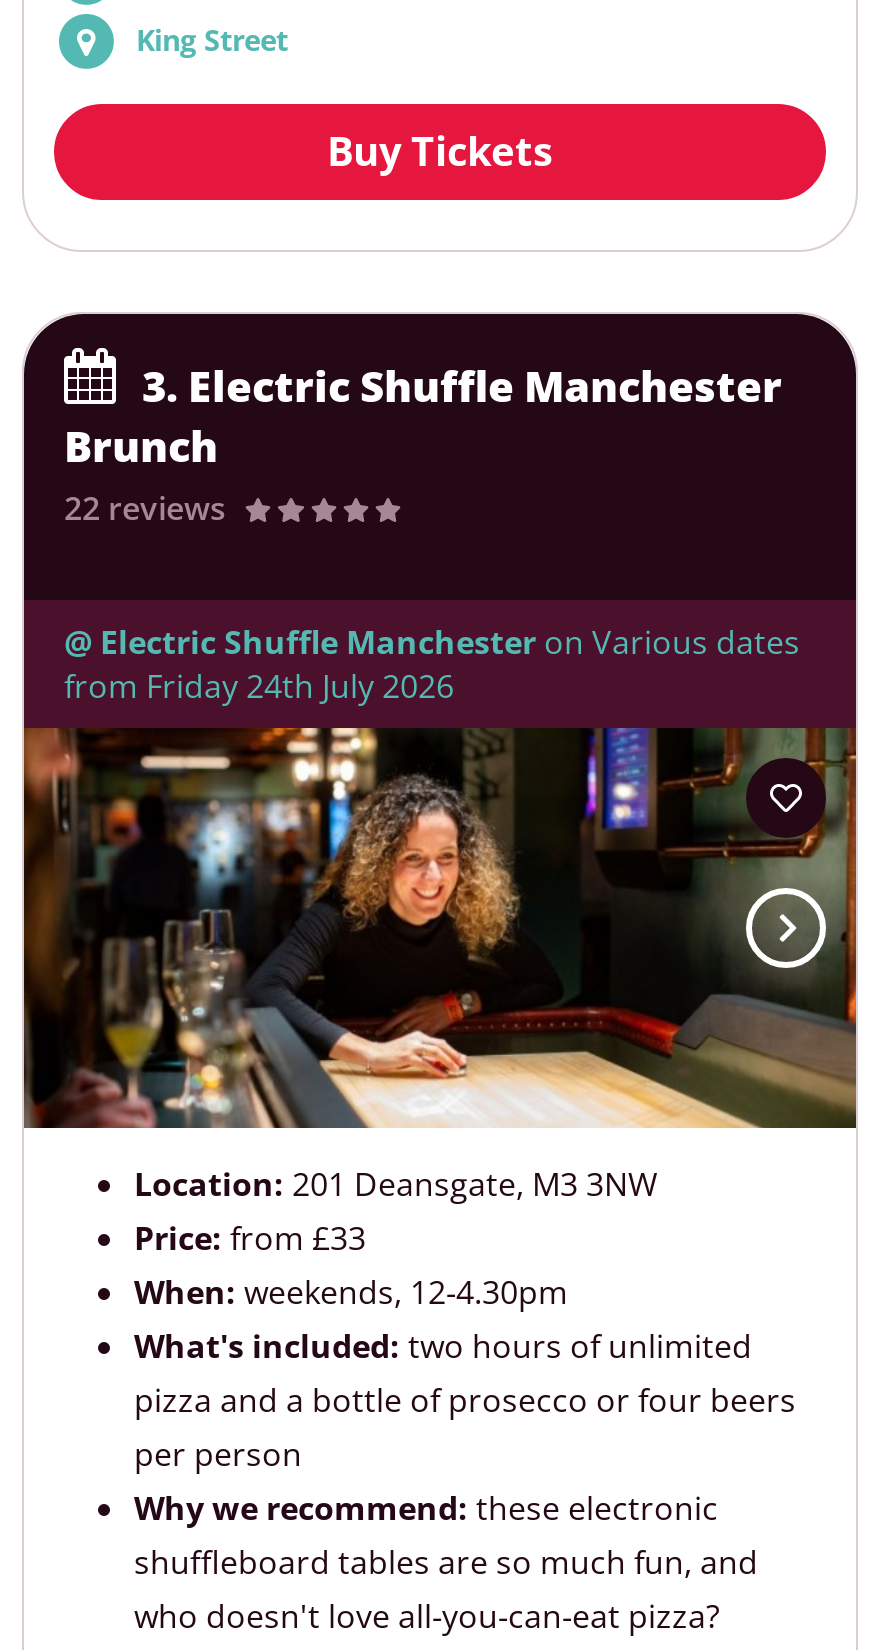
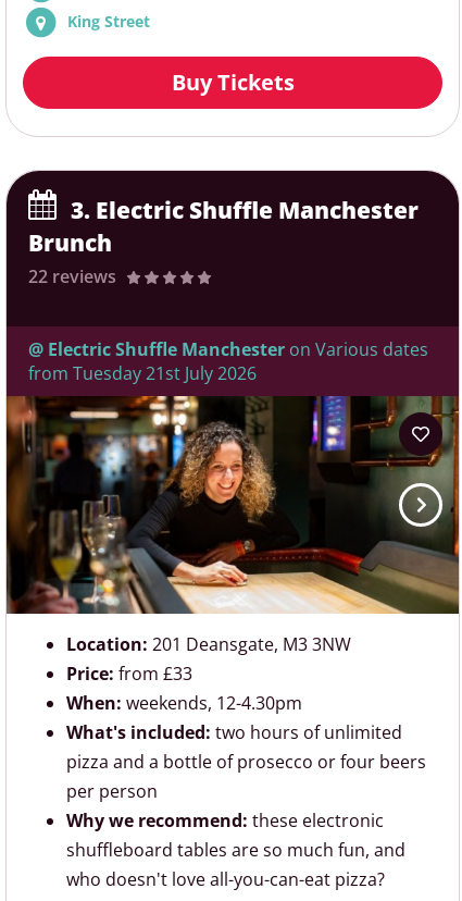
- from Friday 24th July 2026
+ from Tuesday 21st July 2026
